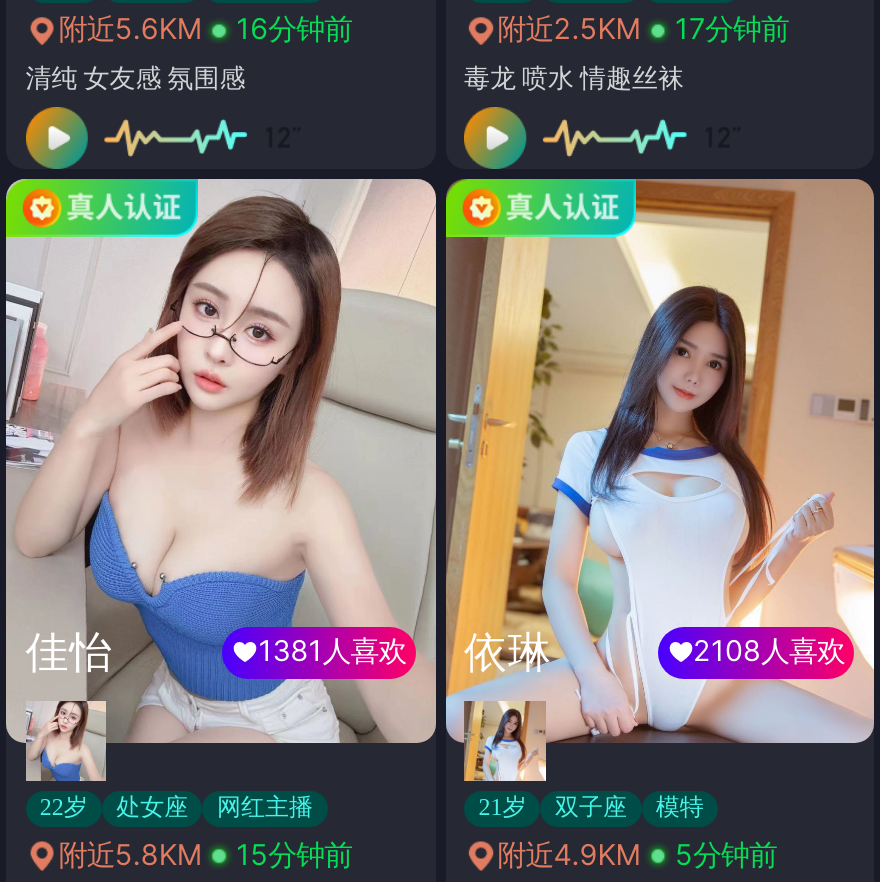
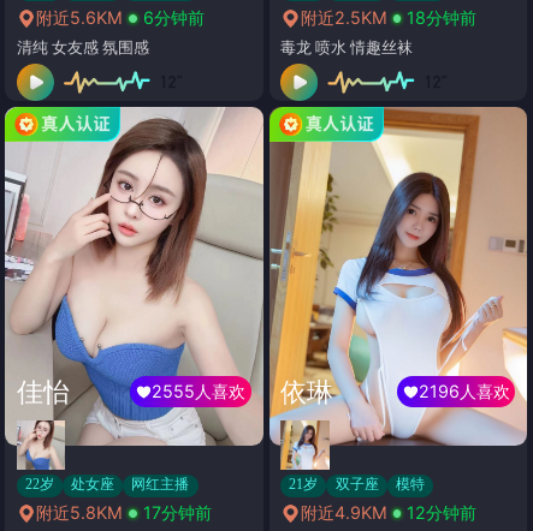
- 附近5.6KM 16分钟前
+ 附近5.6KM 6分钟前

- 附近2.5KM 17分钟前
+ 附近2.5KM 18分钟前

- 1381人喜欢
+ 2555人喜欢

- 2108人喜欢
+ 2196人喜欢

- 附近5.8KM 15分钟前
+ 附近5.8KM 17分钟前

- 附近4.9KM 5分钟前
+ 附近4.9KM 12分钟前
